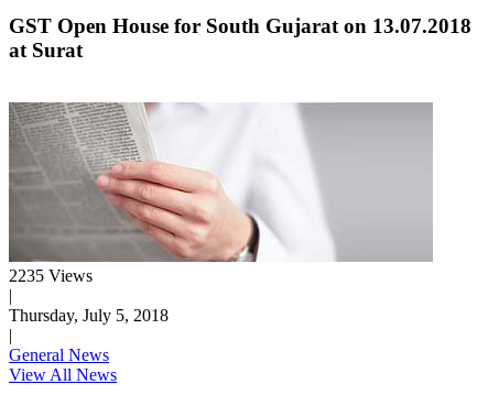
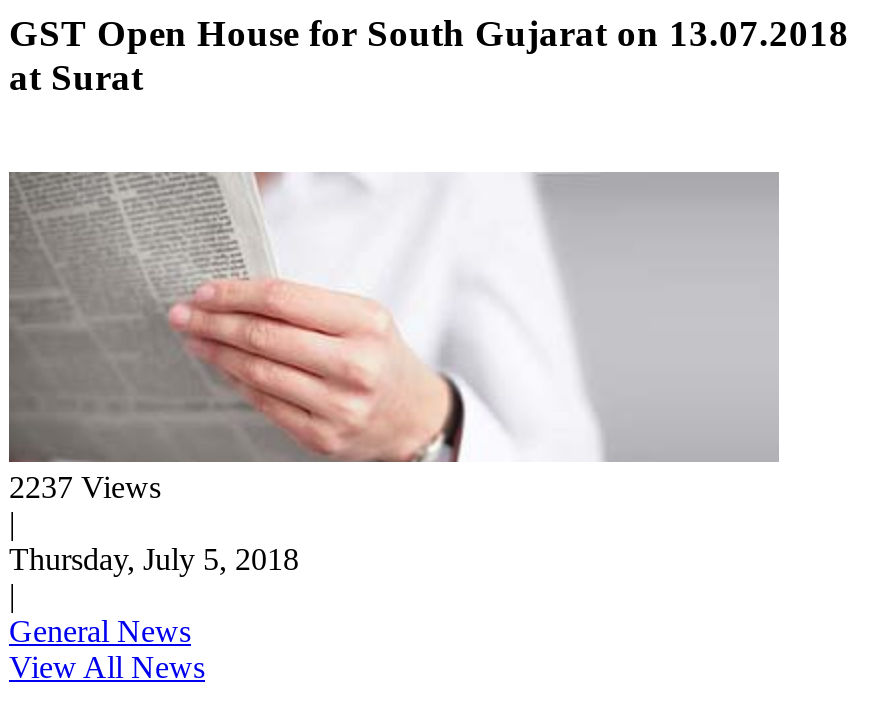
- 2235 Views
+ 2237 Views
